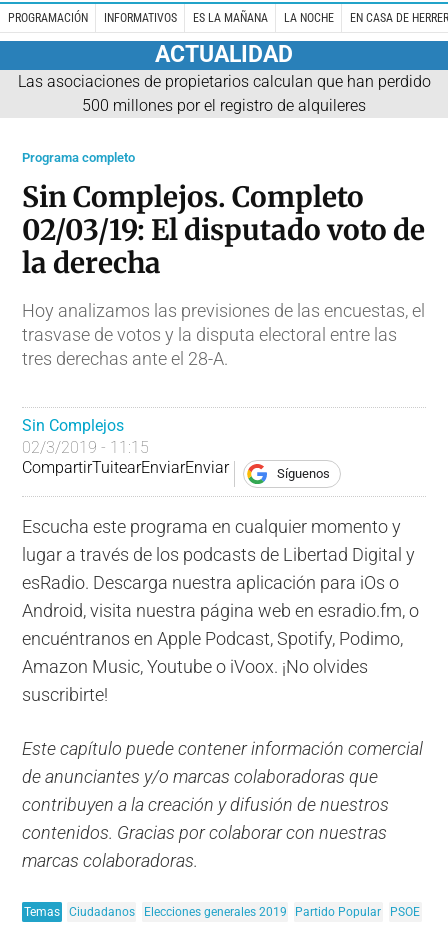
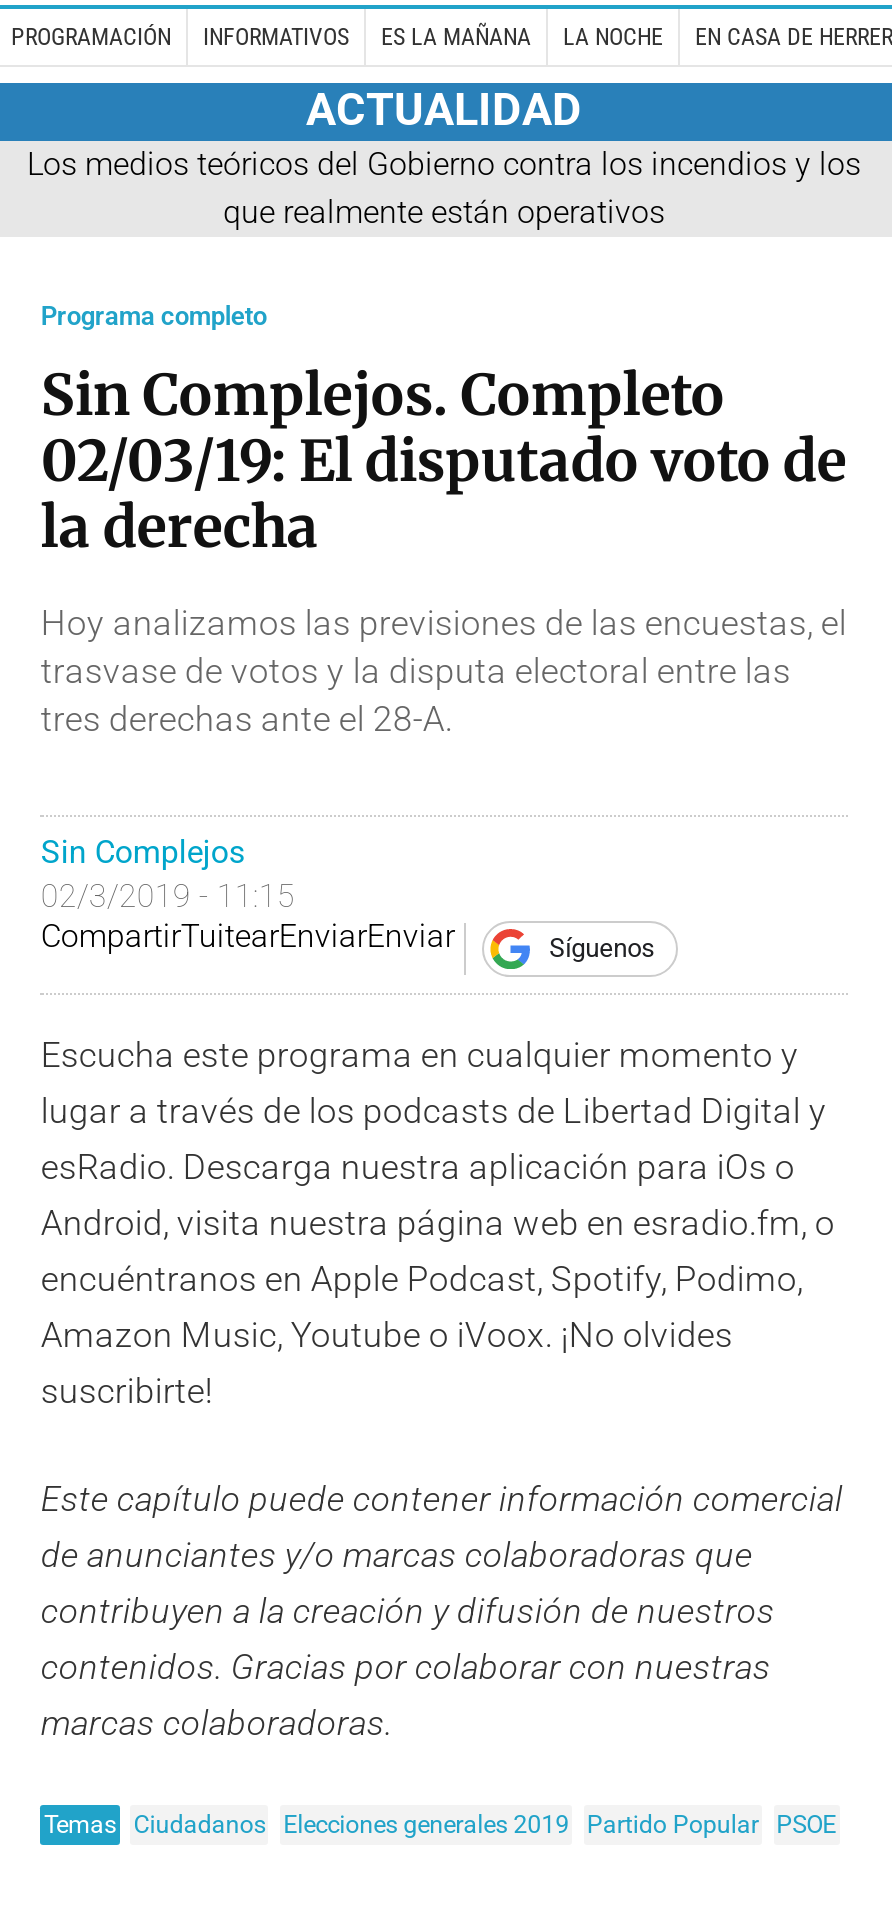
- Las asociaciones de propietarios calculan que han perdido
- 500 millones por el registro de alquileres
+ Los medios teóricos del Gobierno contra los incendios y los
+ que realmente están operativos
